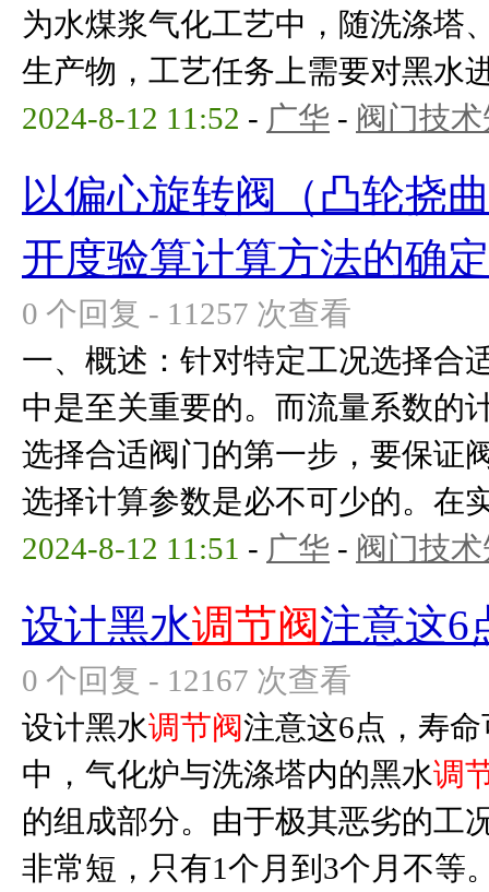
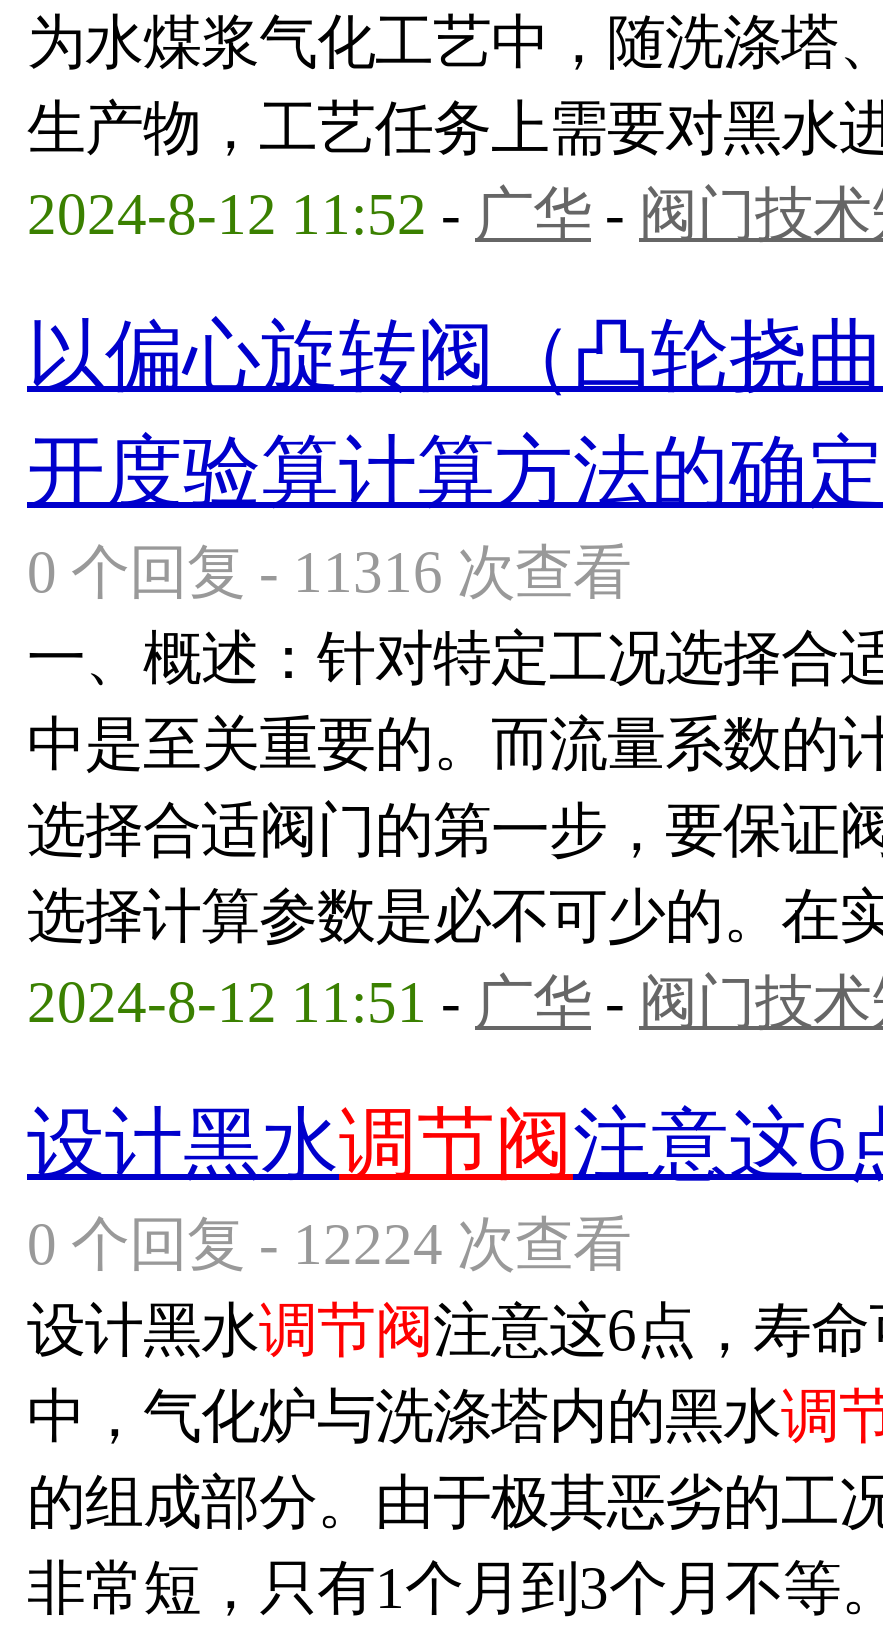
- 0 个回复 - 11257 次查看
+ 0 个回复 - 11316 次查看

- 0 个回复 - 12167 次查看
+ 0 个回复 - 12224 次查看
